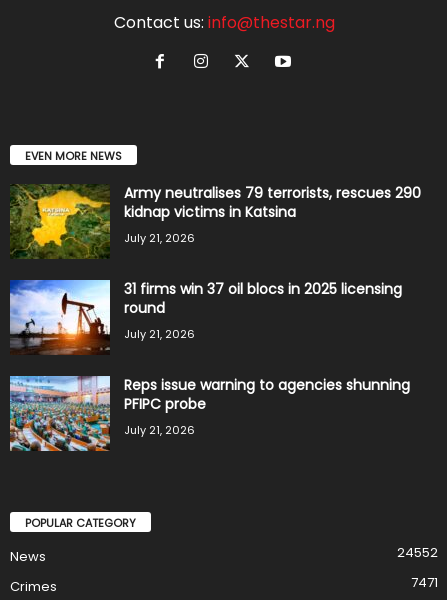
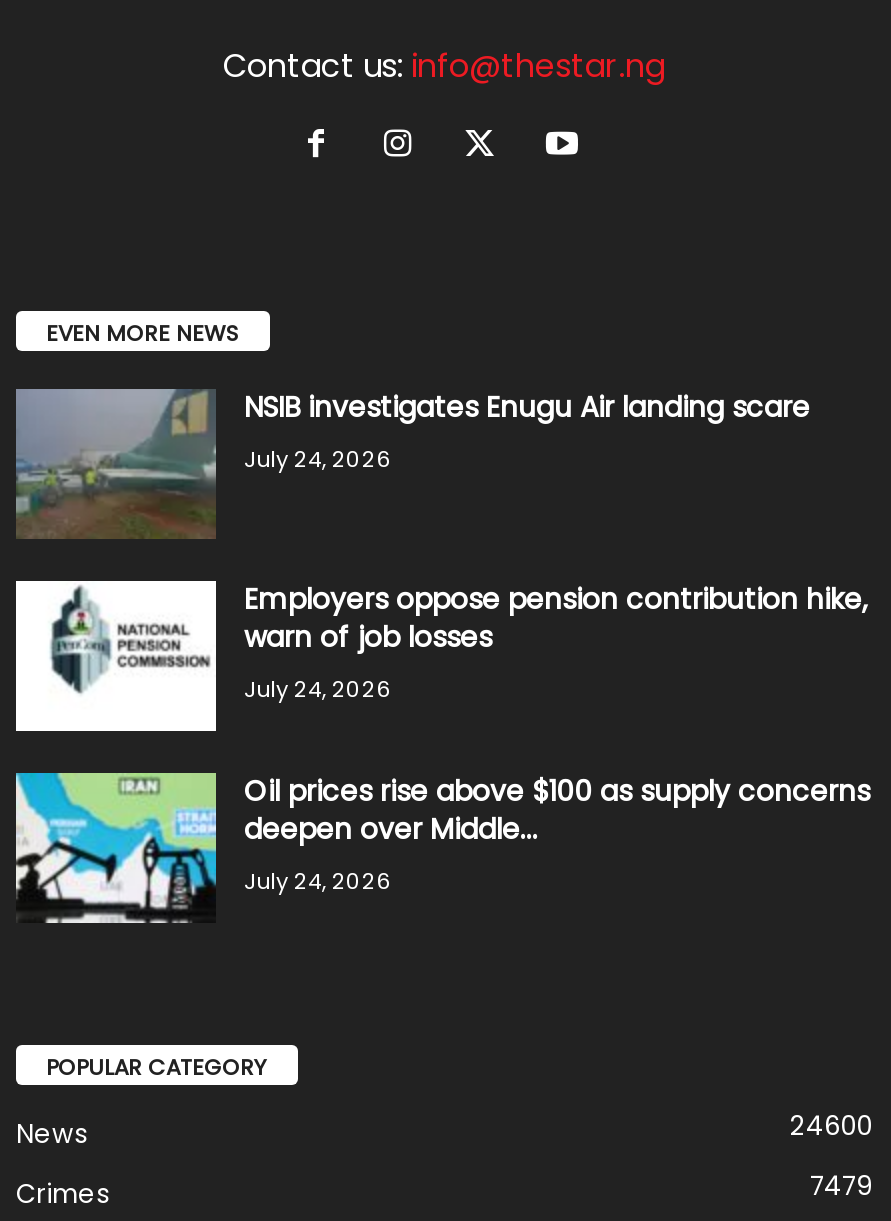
- [image]
- Army neutralises 79 terrorists, rescues 290
- kidnap victims in Katsina
- July 21, 2026
+ [image]
+ NSIB investigates Enugu Air landing scare
+ July 24, 2026

- [image]
- 31 firms win 37 oil blocs in 2025 licensing
- round
- July 21, 2026
+ [image]
+ Employers oppose pension contribution hike,
+ warn of job losses
+ July 24, 2026

- [image]
- Reps issue warning to agencies shunning
- PFIPC probe
- July 21, 2026
+ [image]
+ Oil prices rise above $100 as supply concerns
+ deepen over Middle...
+ July 24, 2026

- 24552
+ 24600

- 7471
+ 7479
